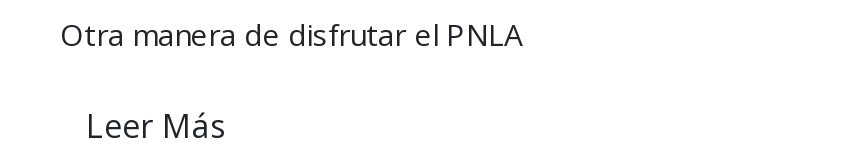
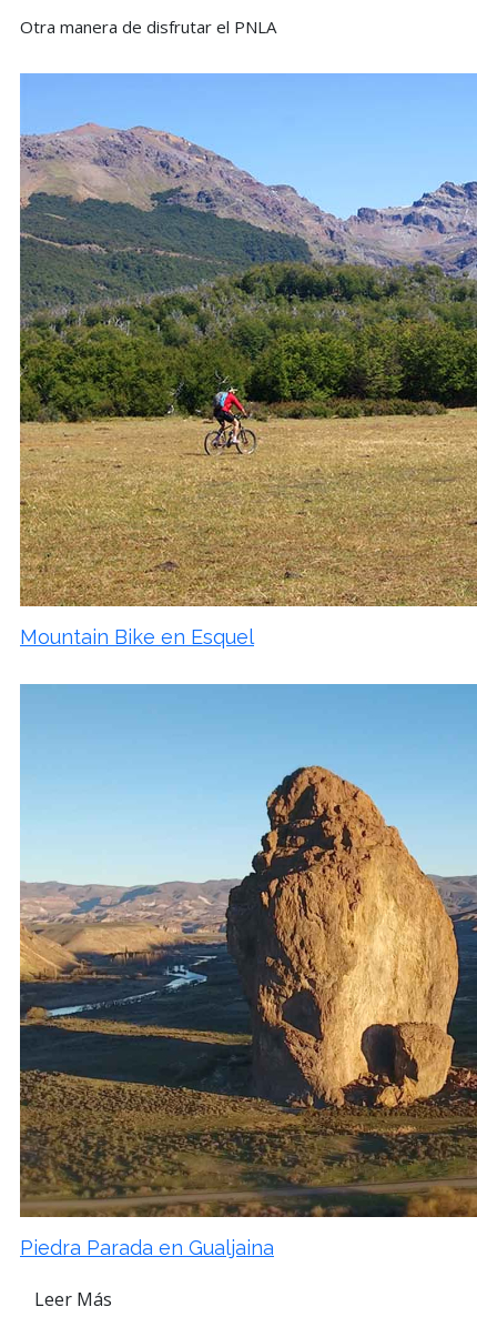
+ [image]
+ Mountain Bike en Esquel

+ [image]
+ Piedra Parada en Gualjaina
